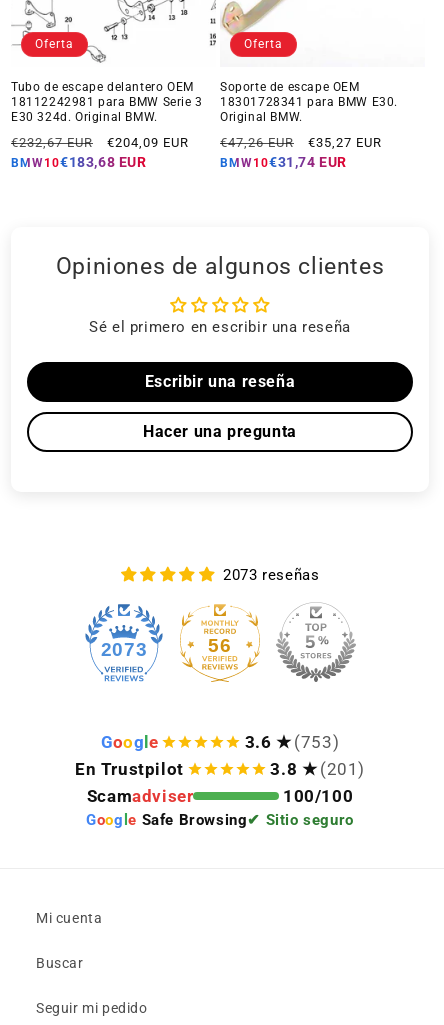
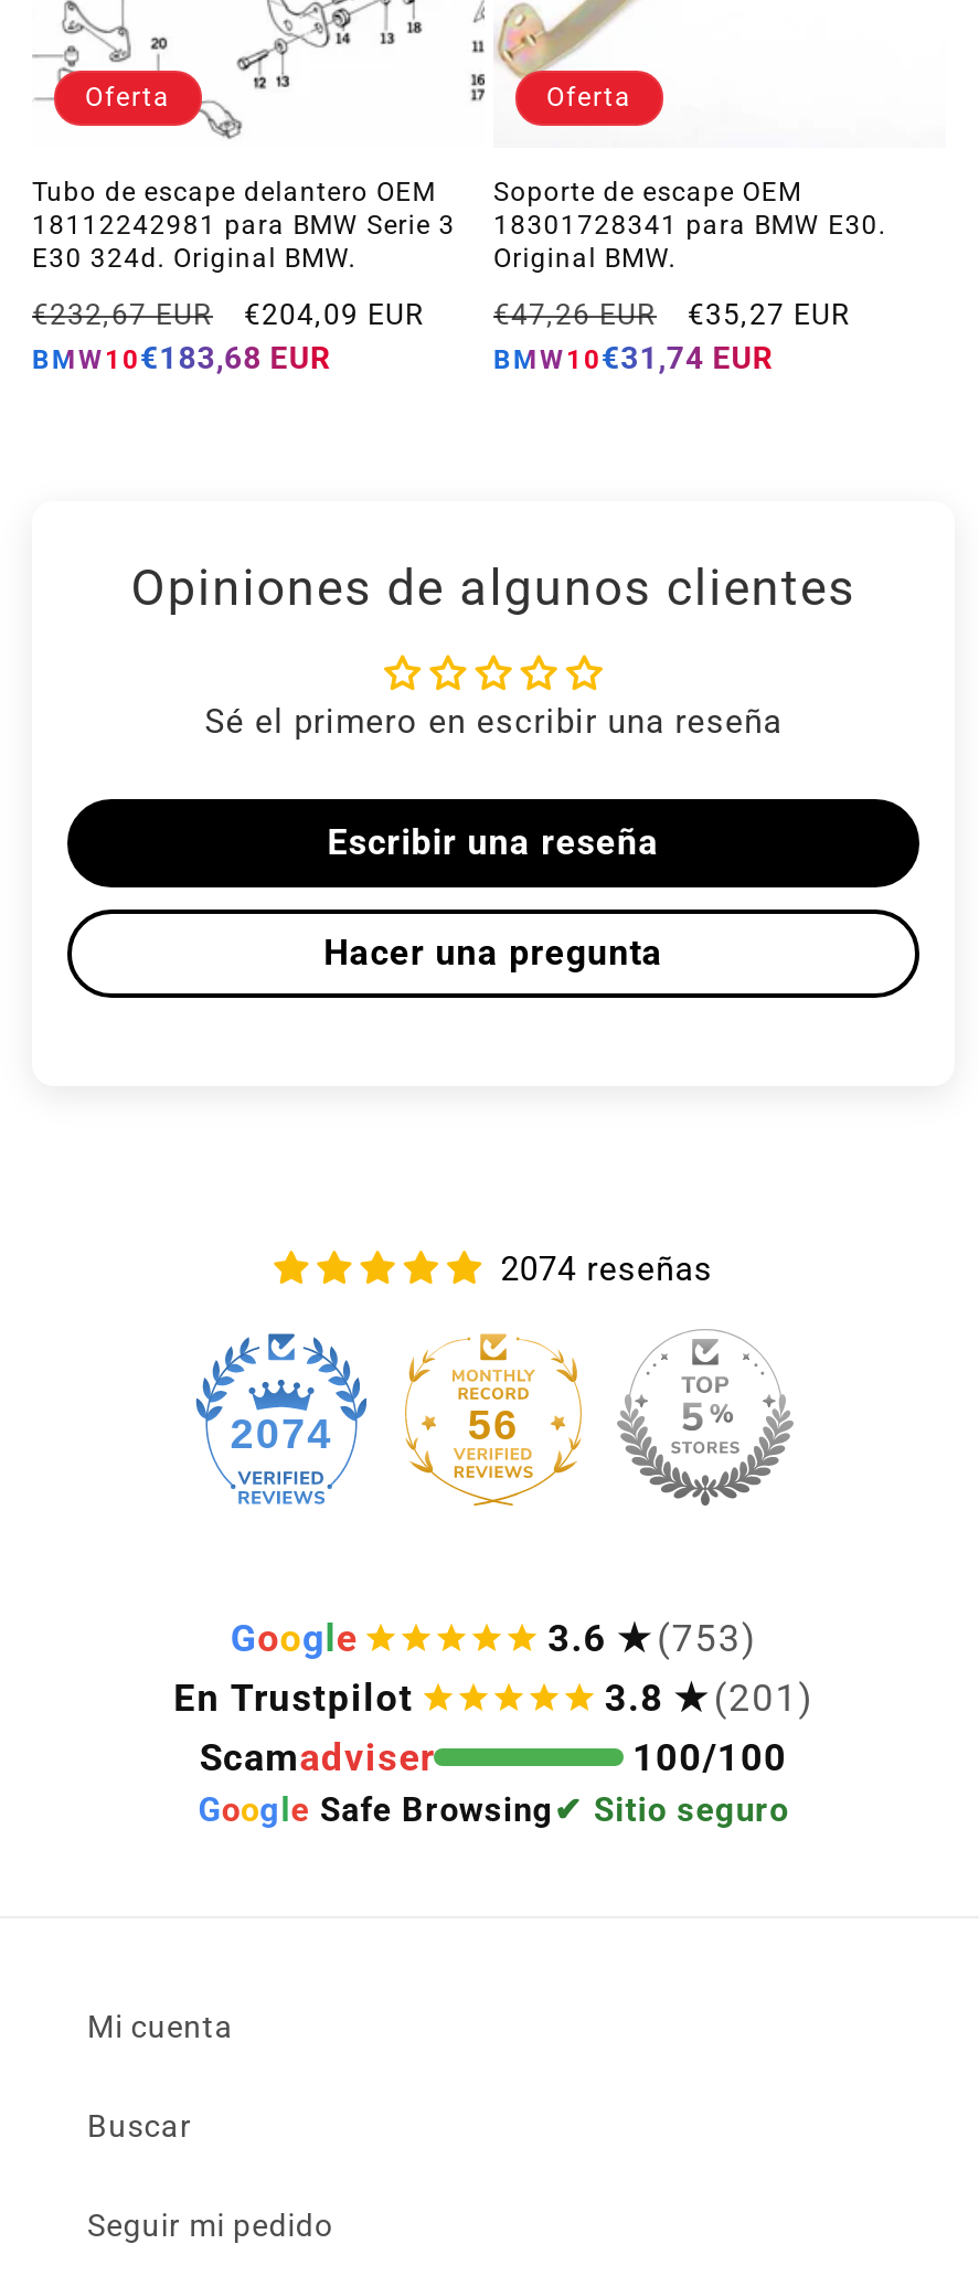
- 2073 reseñas
+ 2074 reseñas

- 2073
+ 2074
